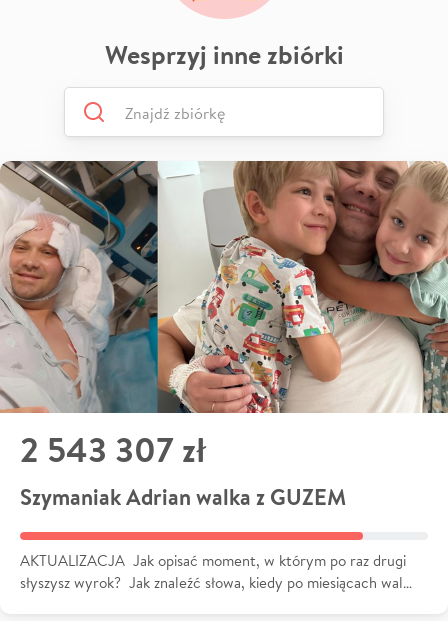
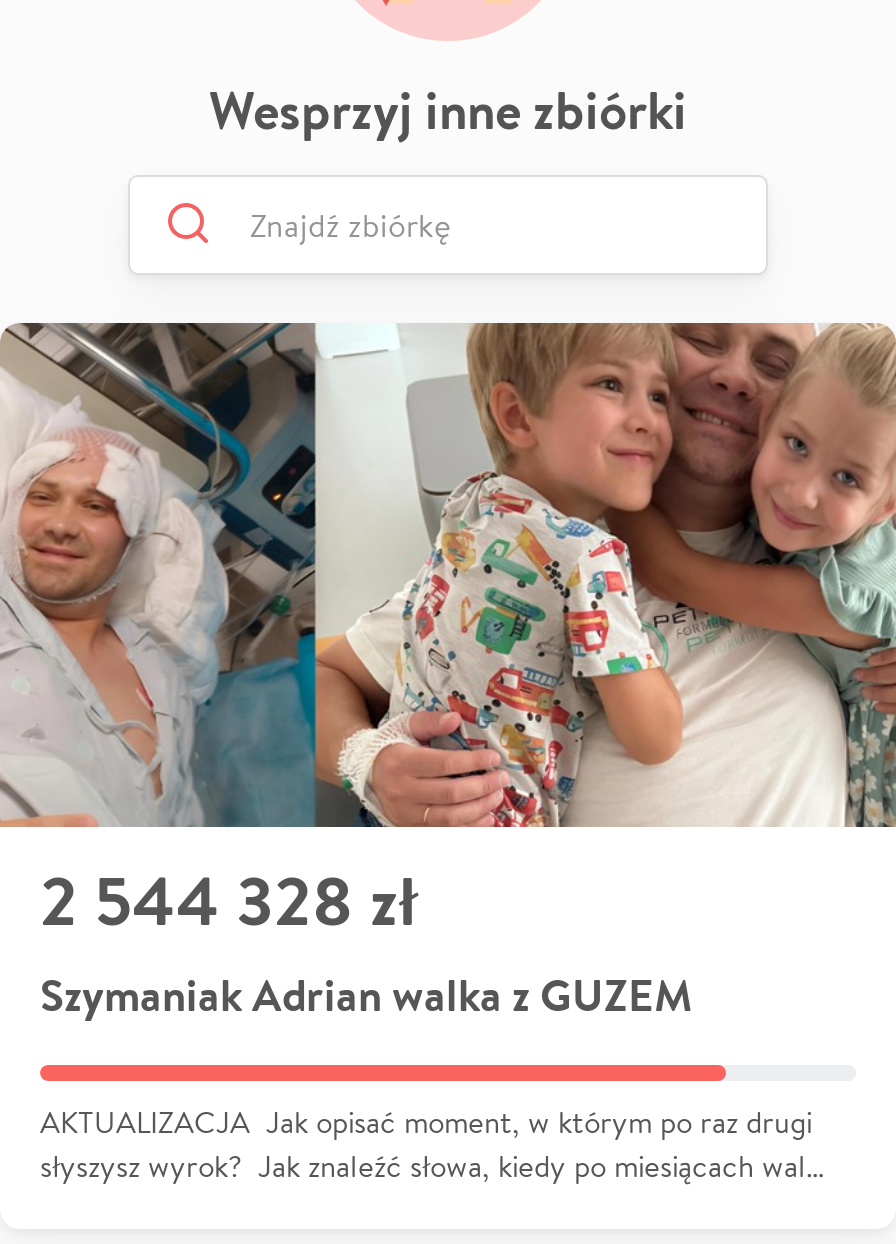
- 2 543 307 zł
+ 2 544 328 zł
